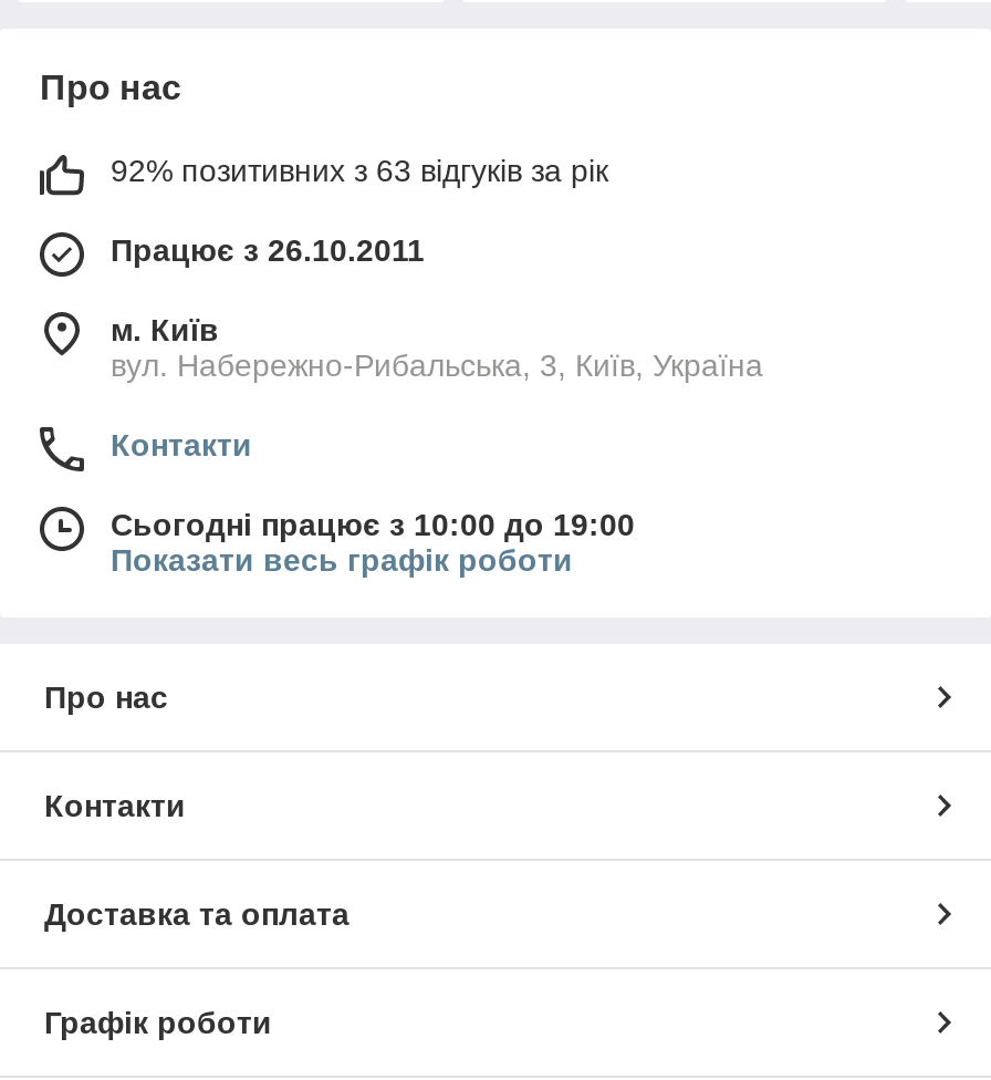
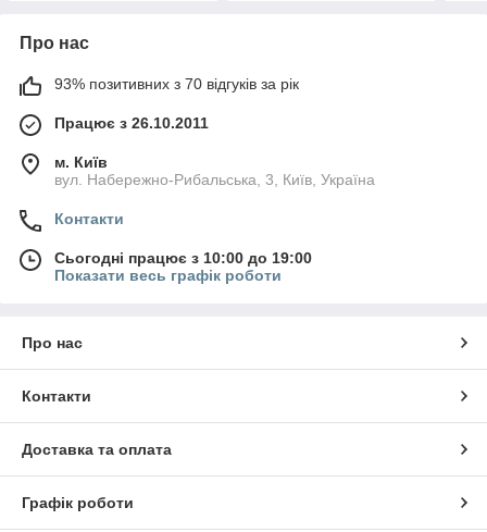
- 92% позитивних з 63 відгуків за рік
+ 93% позитивних з 70 відгуків за рік
